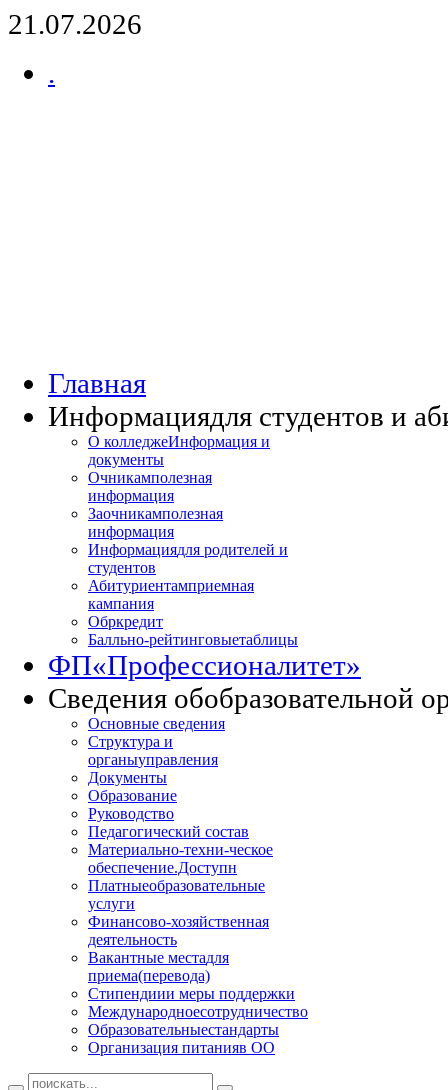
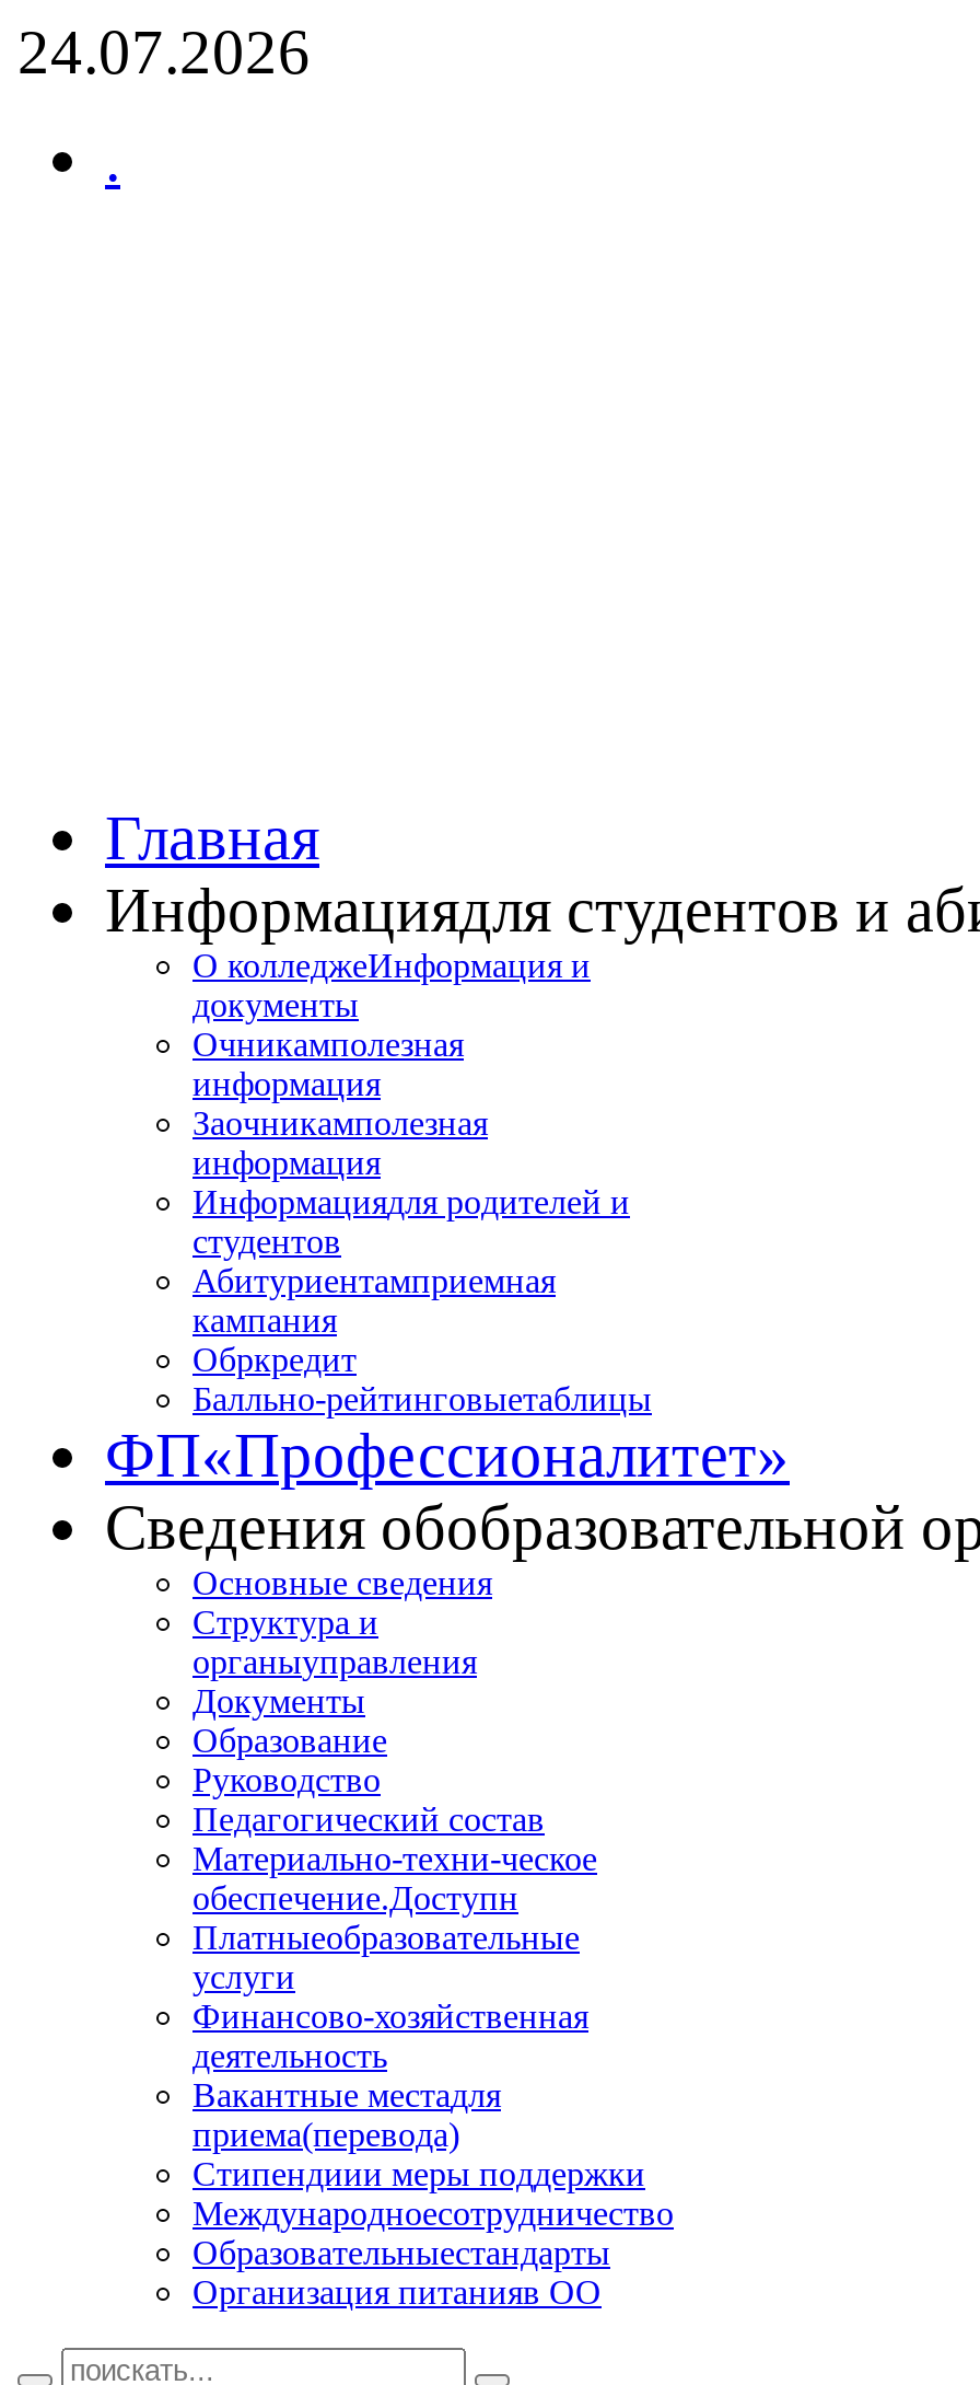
- 21.07.2026
+ 24.07.2026
